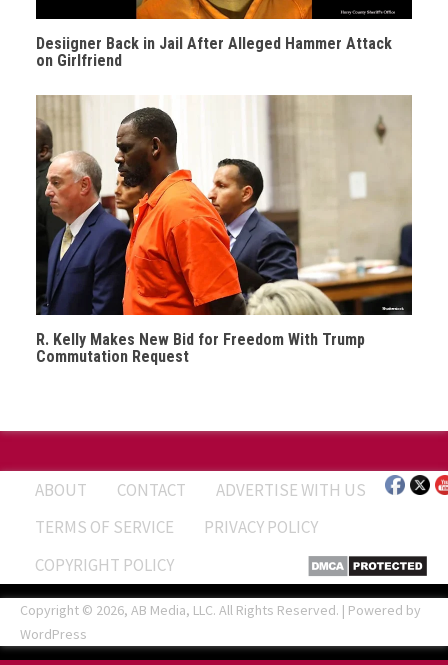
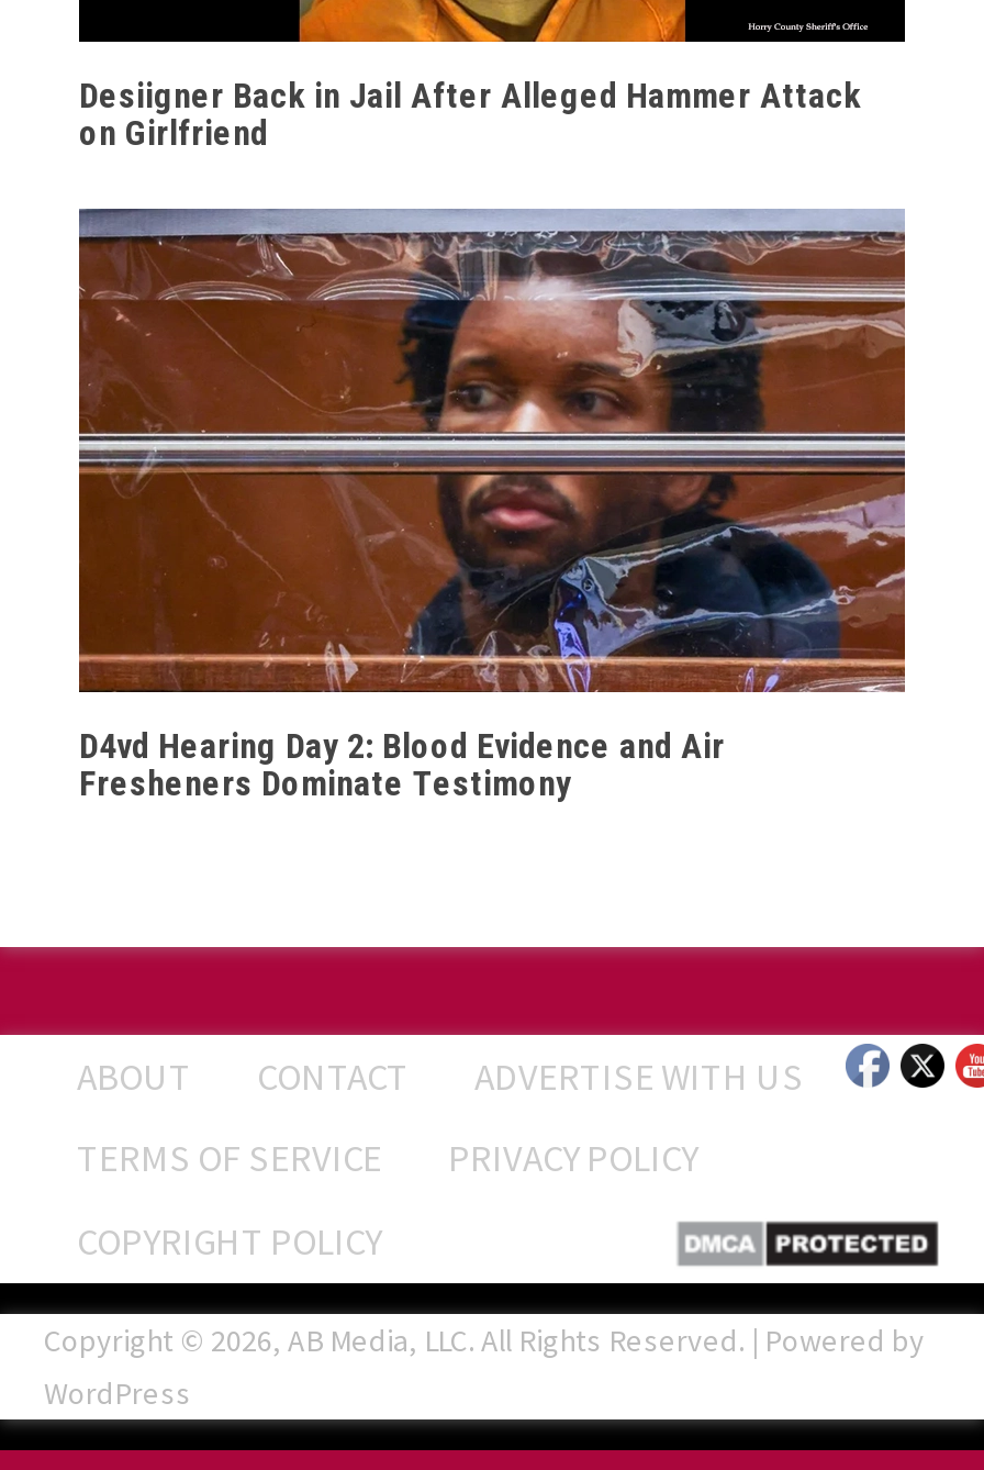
- [image]
- R. Kelly Makes New Bid for Freedom With Trump
- Commutation Request
+ [image]
+ D4vd Hearing Day 2: Blood Evidence and Air
+ Fresheners Dominate Testimony
